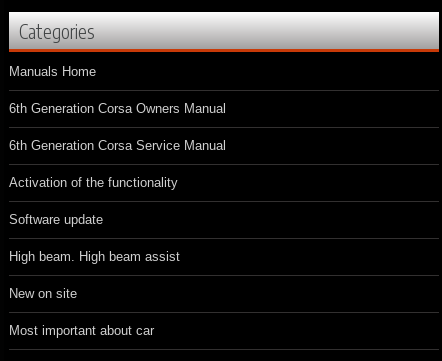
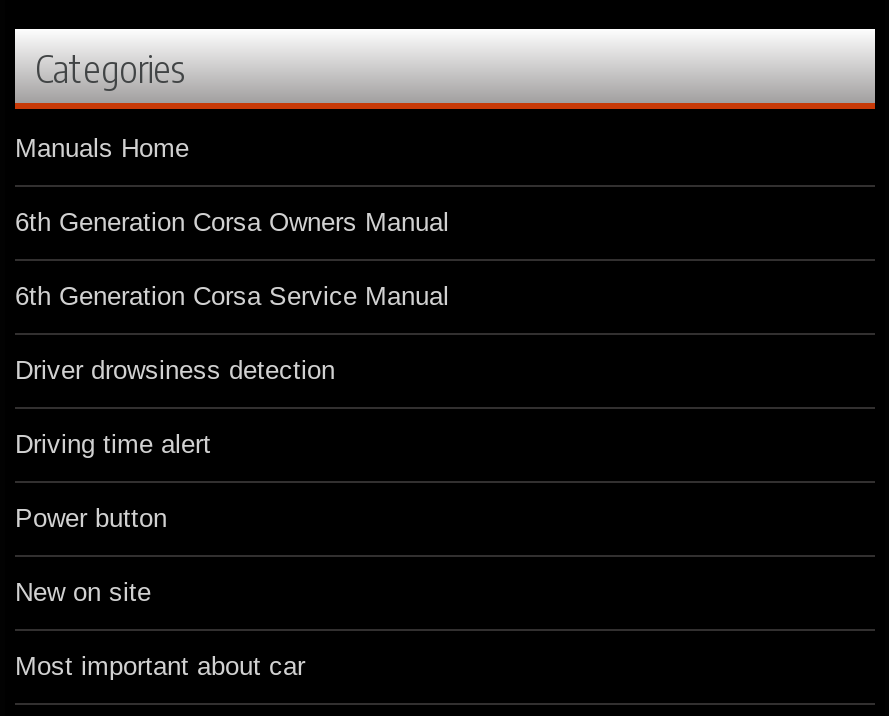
- Activation of the functionality
+ Driver drowsiness detection

- Software update
+ Driving time alert

- High beam. High beam assist
+ Power button
